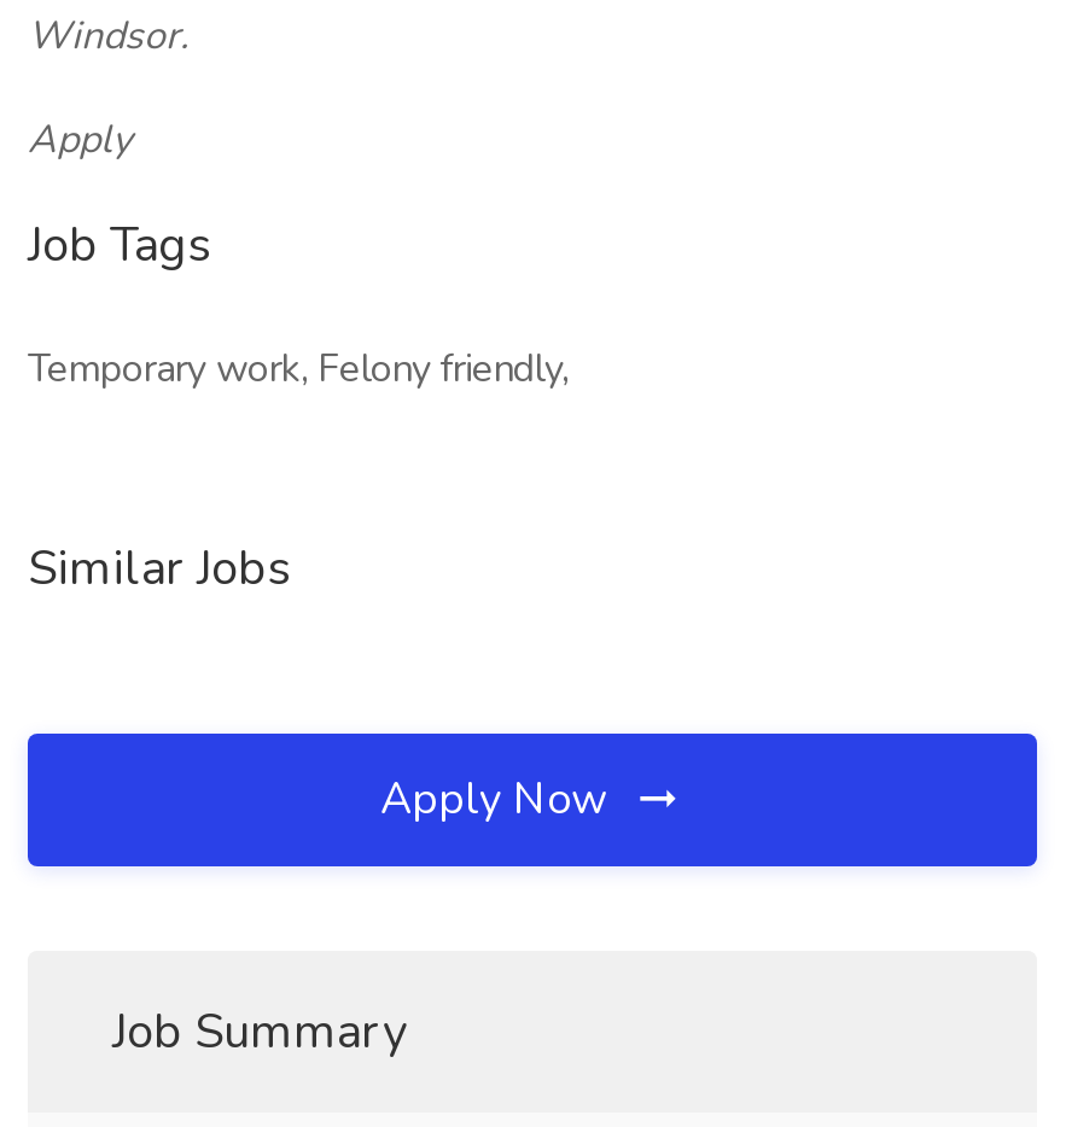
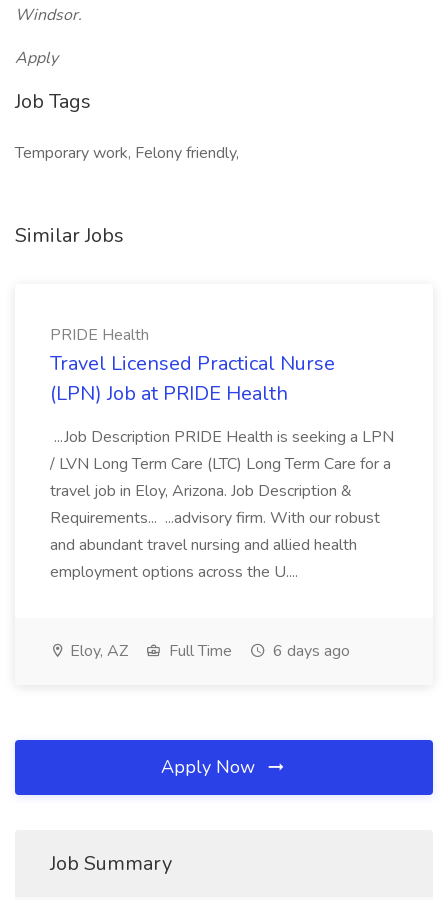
+ PRIDE Health
+ Travel Licensed Practical Nurse
+ (LPN) Job at PRIDE Health
+ ...Job Description PRIDE Health is seeking a LPN
+ / LVN Long Term Care (LTC) Long Term Care for a
+ travel job in Eloy, Arizona. Job Description &
+ Requirements... ...advisory firm. With our robust
+ and abundant travel nursing and allied health
+ employment options across the U....

+ Eloy, AZ
+ Full Time
+ 6 days ago
